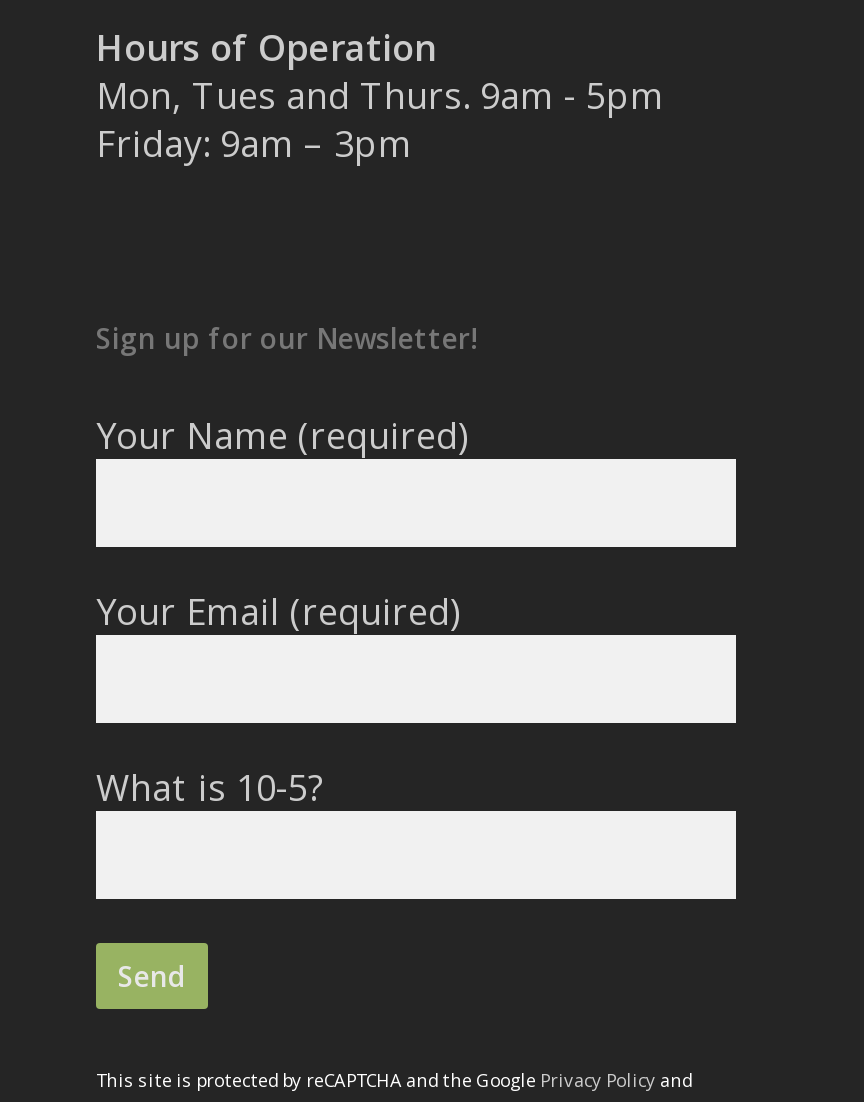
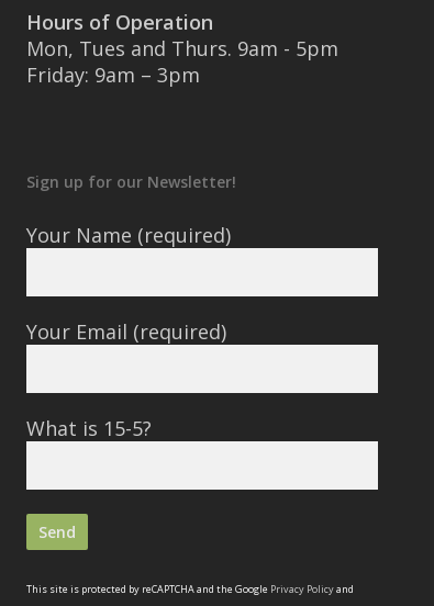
- What is 10-5?
+ What is 15-5?
